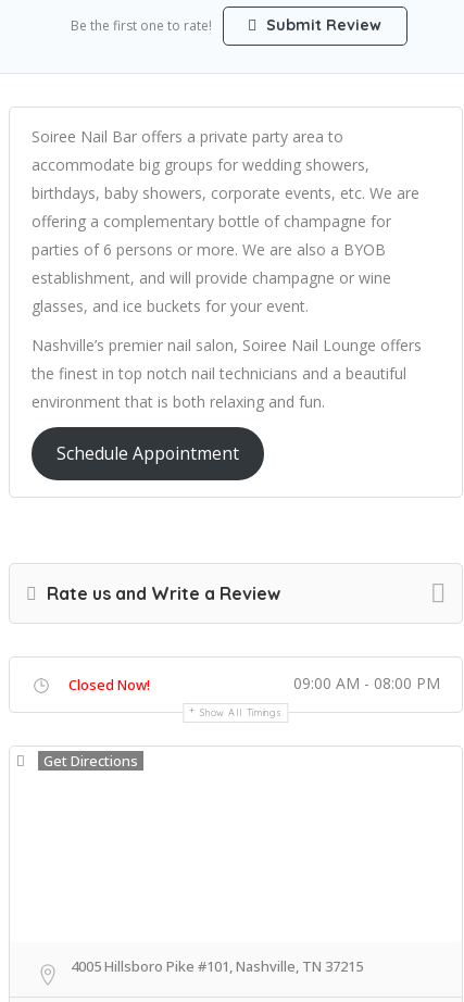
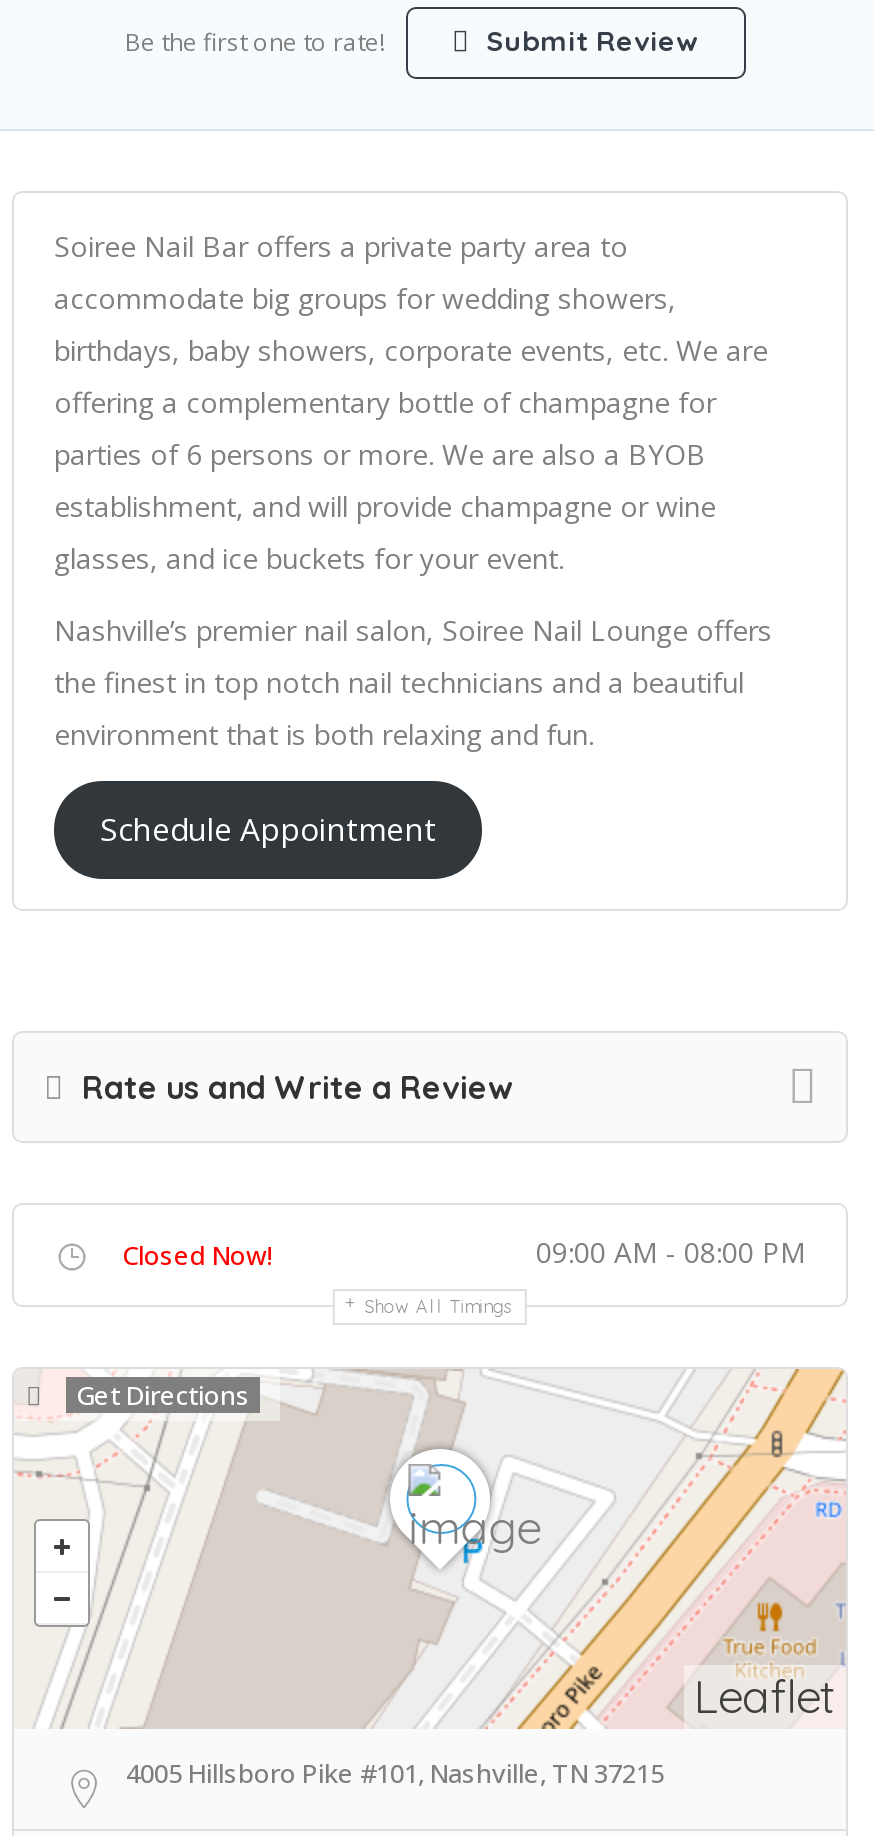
+ [image]
+ Leaflet
